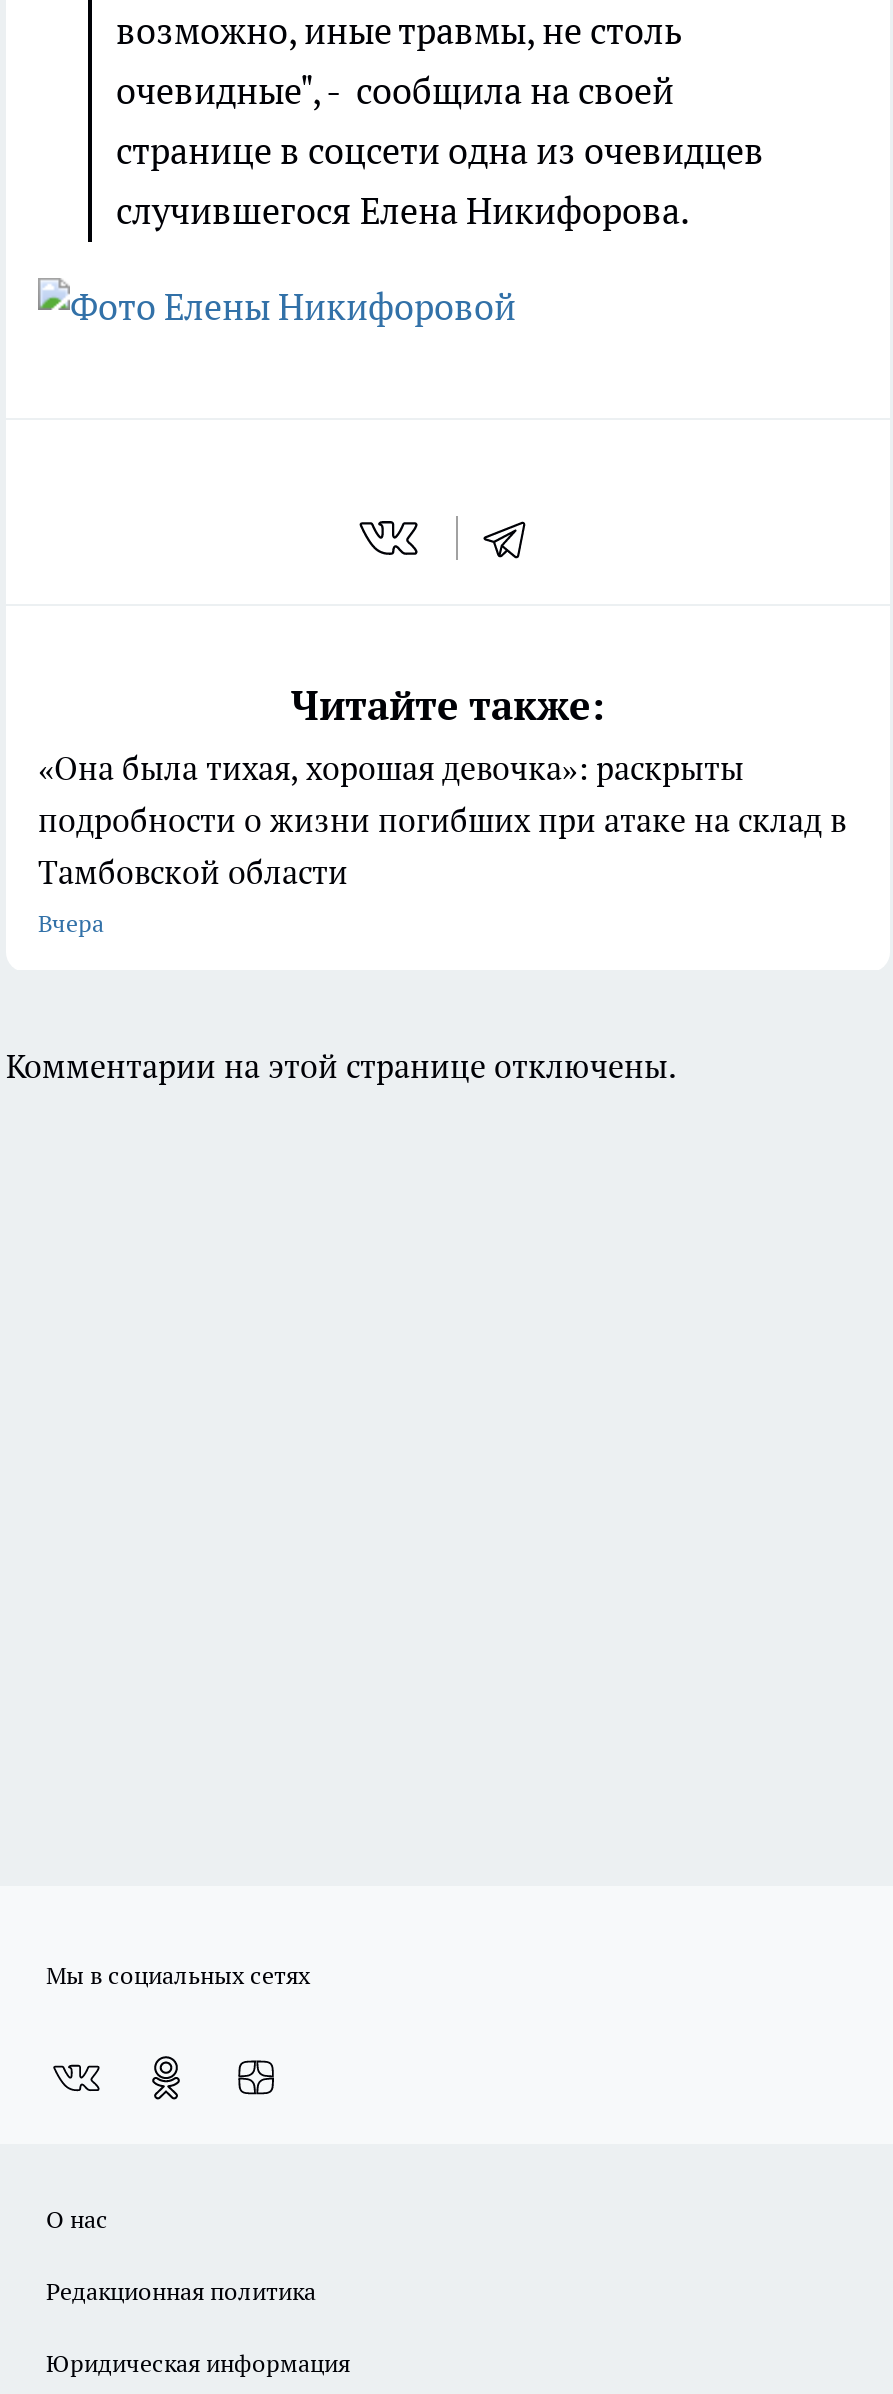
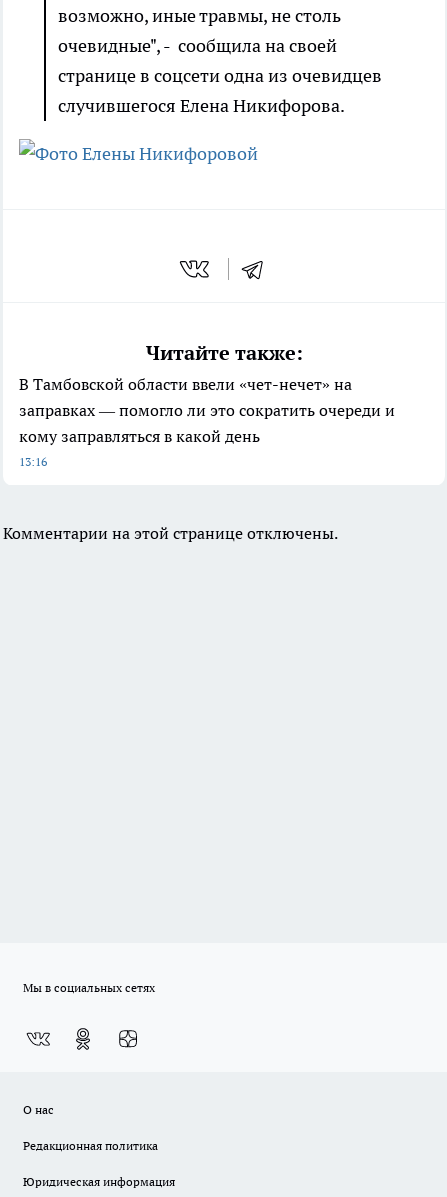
- «Она была тихая, хорошая девочка»: раскрыты
- подробности о жизни погибших при атаке на склад в
- Тамбовской области
- Вчера
+ В Тамбовской области ввели «чет-нечет» на
+ заправках — помогло ли это сократить очереди и
+ кому заправляться в какой день
+ 13:16
